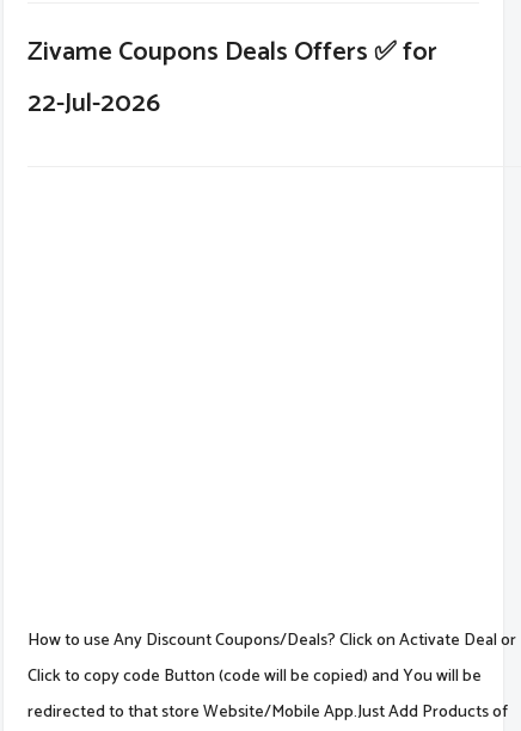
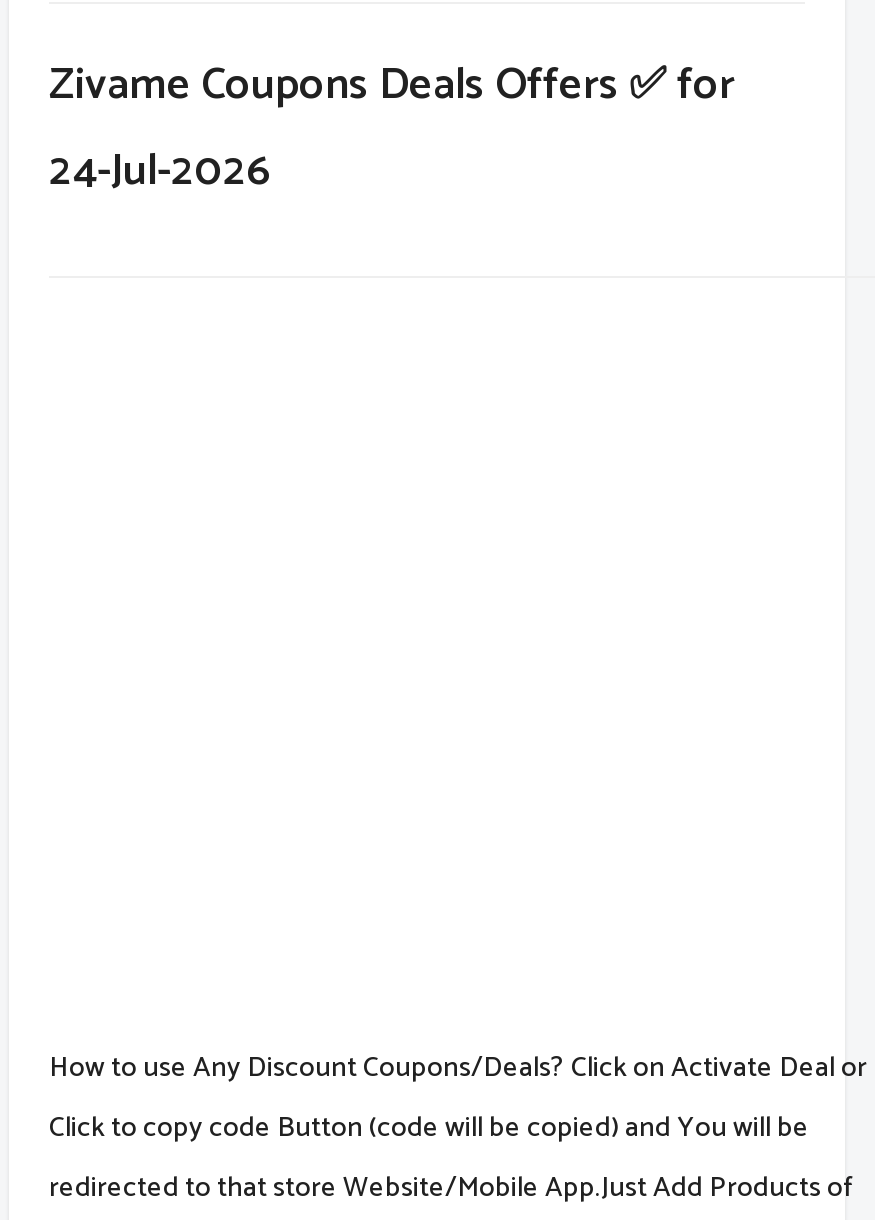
- 22-Jul-2026
+ 24-Jul-2026
